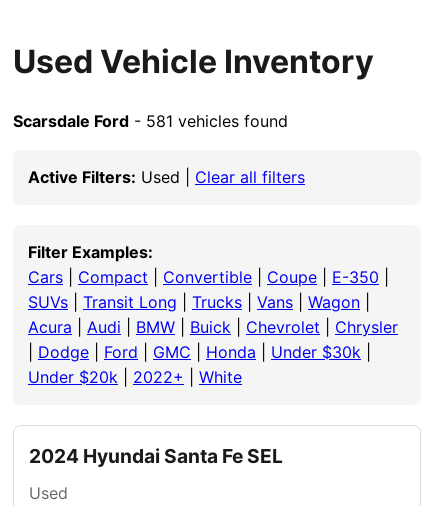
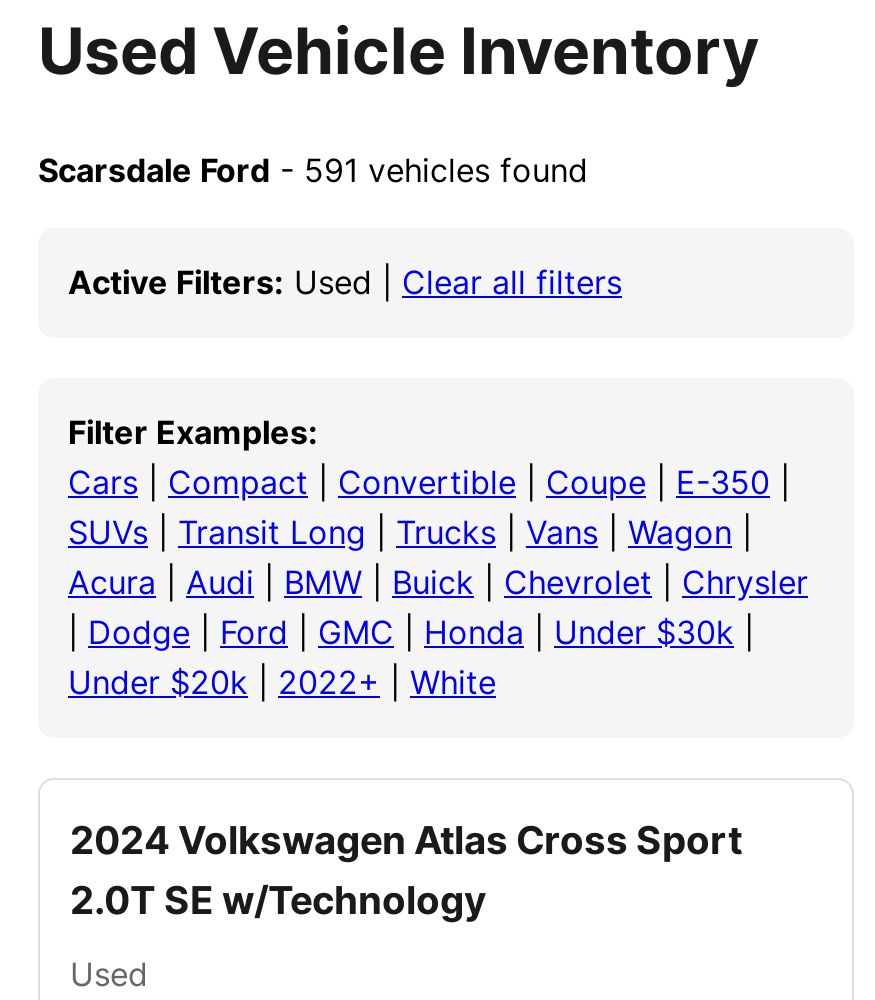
- Scarsdale Ford - 581 vehicles found
+ Scarsdale Ford - 591 vehicles found

- 2024 Hyundai Santa Fe SEL
+ 2024 Volkswagen Atlas Cross Sport
+ 2.0T SE w/Technology
